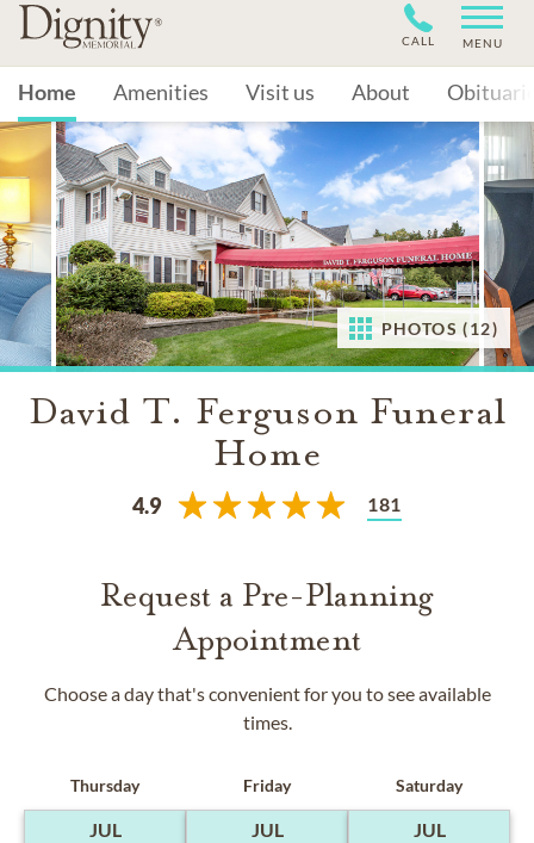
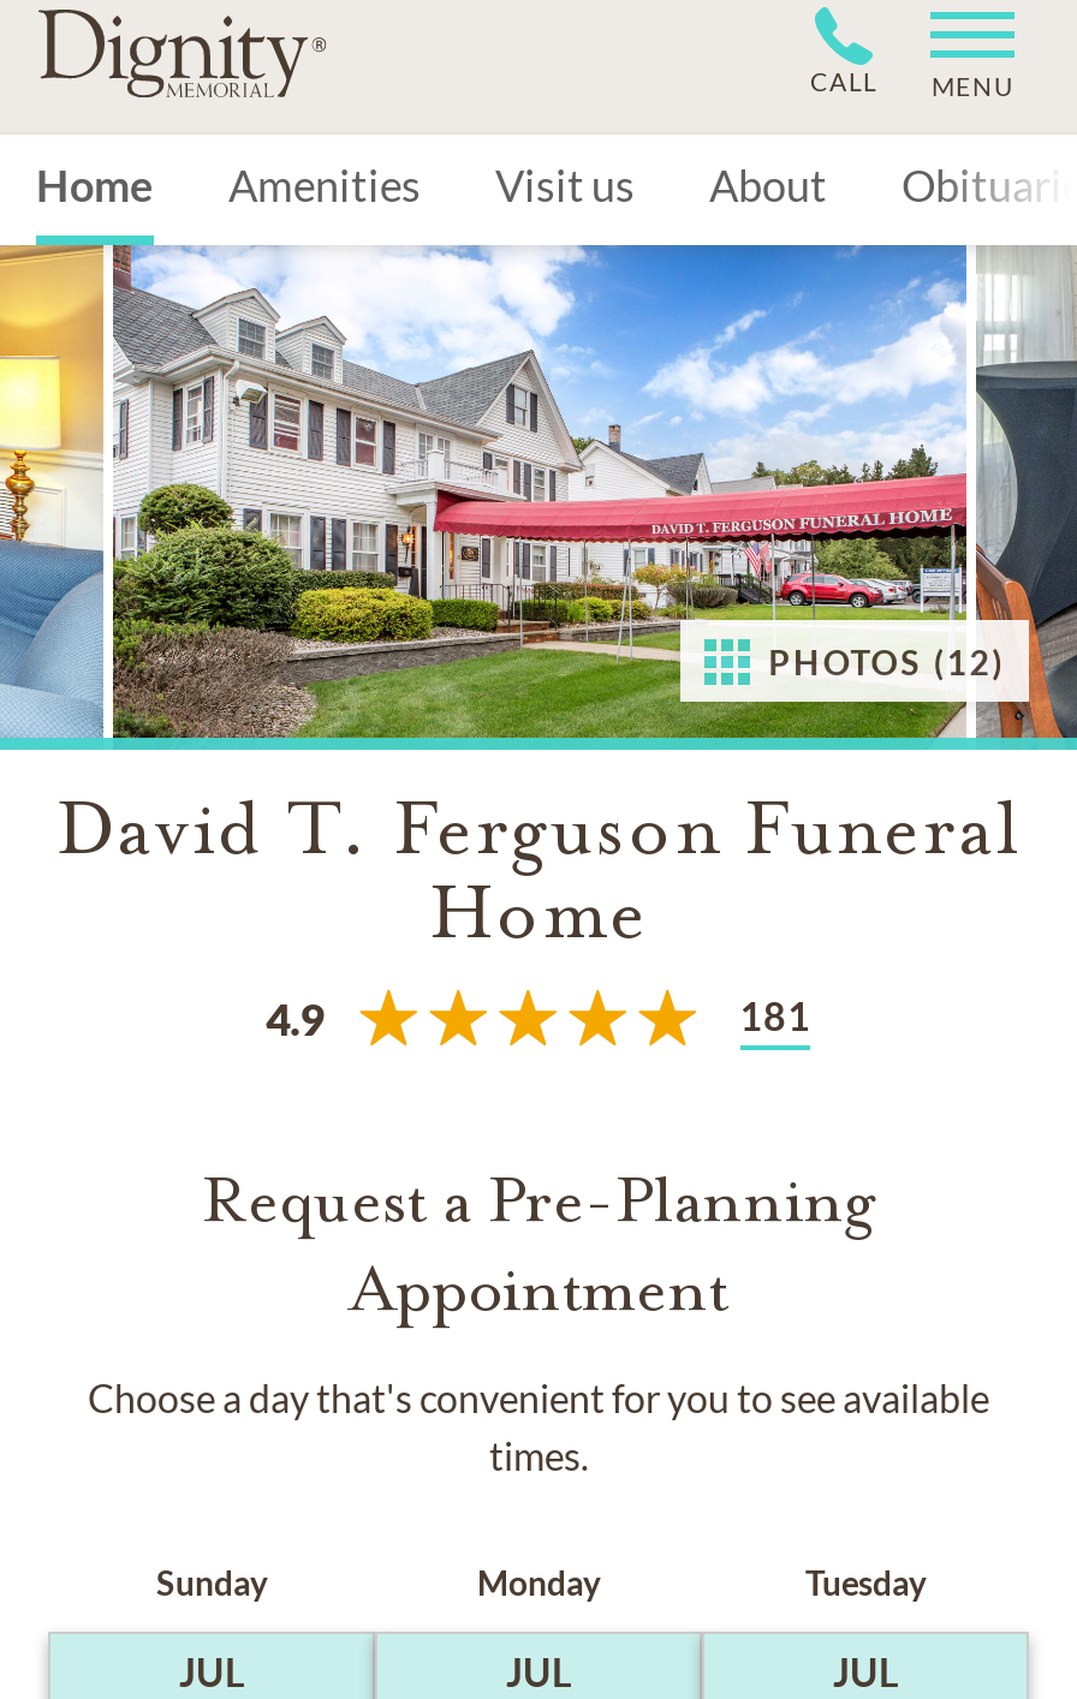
- Thursday
+ Sunday

- Friday
+ Monday

- Saturday
+ Tuesday
